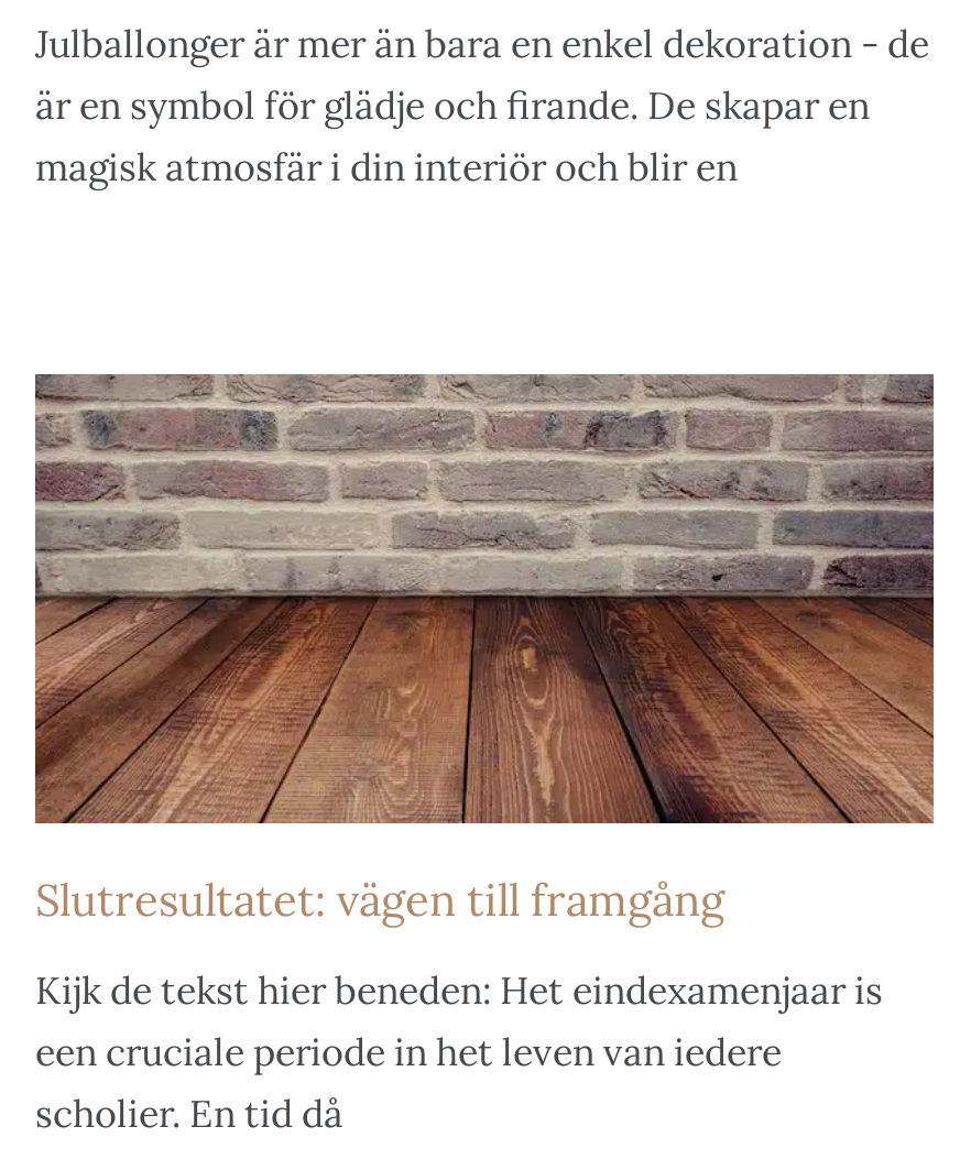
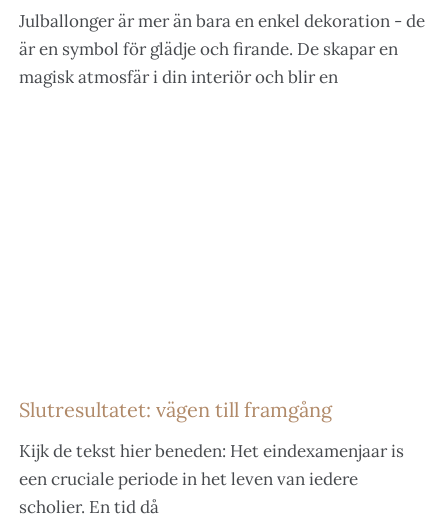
- [image]
